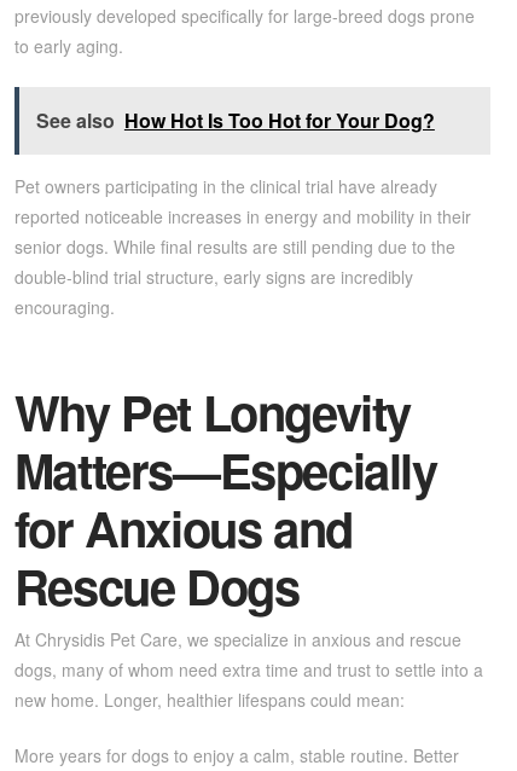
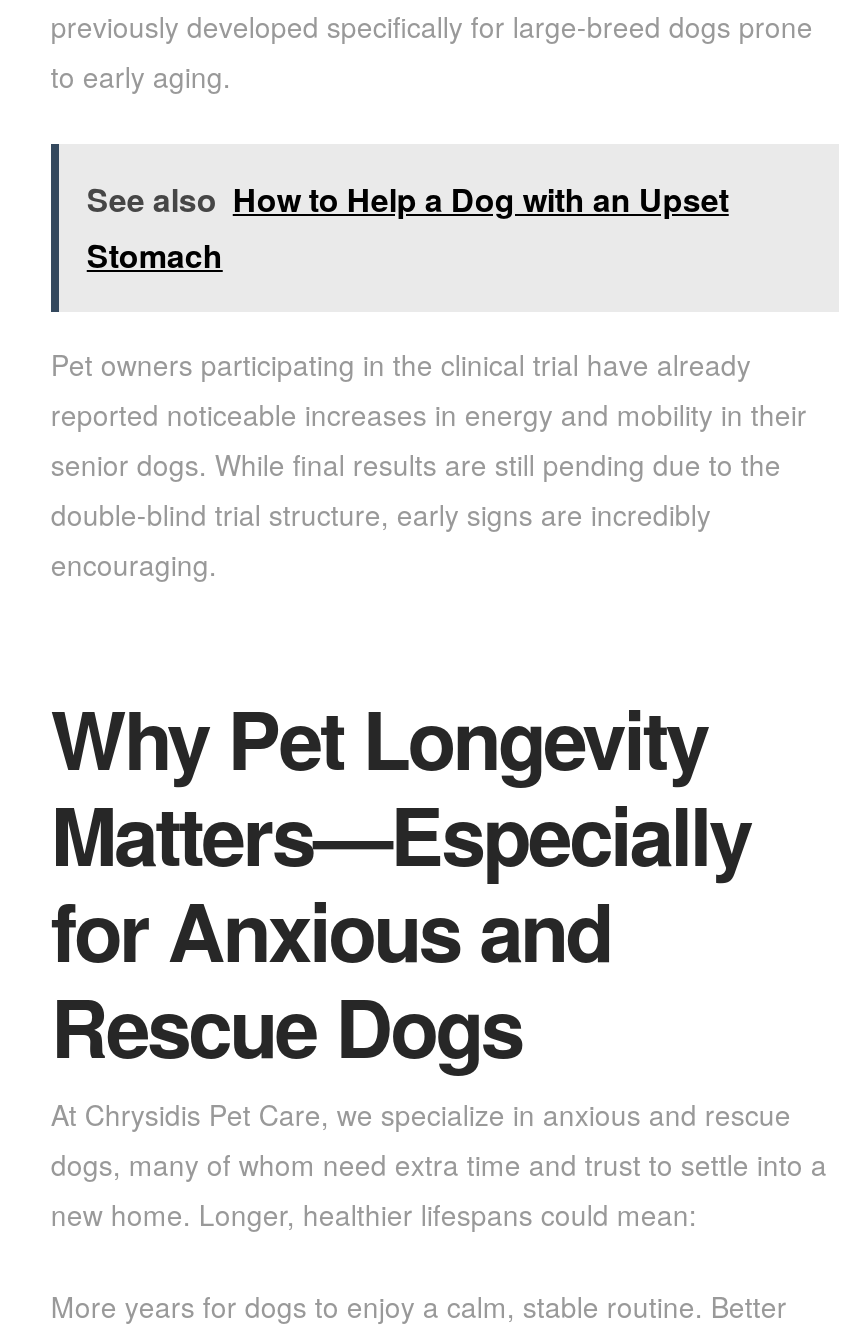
- See also How Hot Is Too Hot for Your Dog?
+ See also How to Help a Dog with an Upset
+ Stomach
